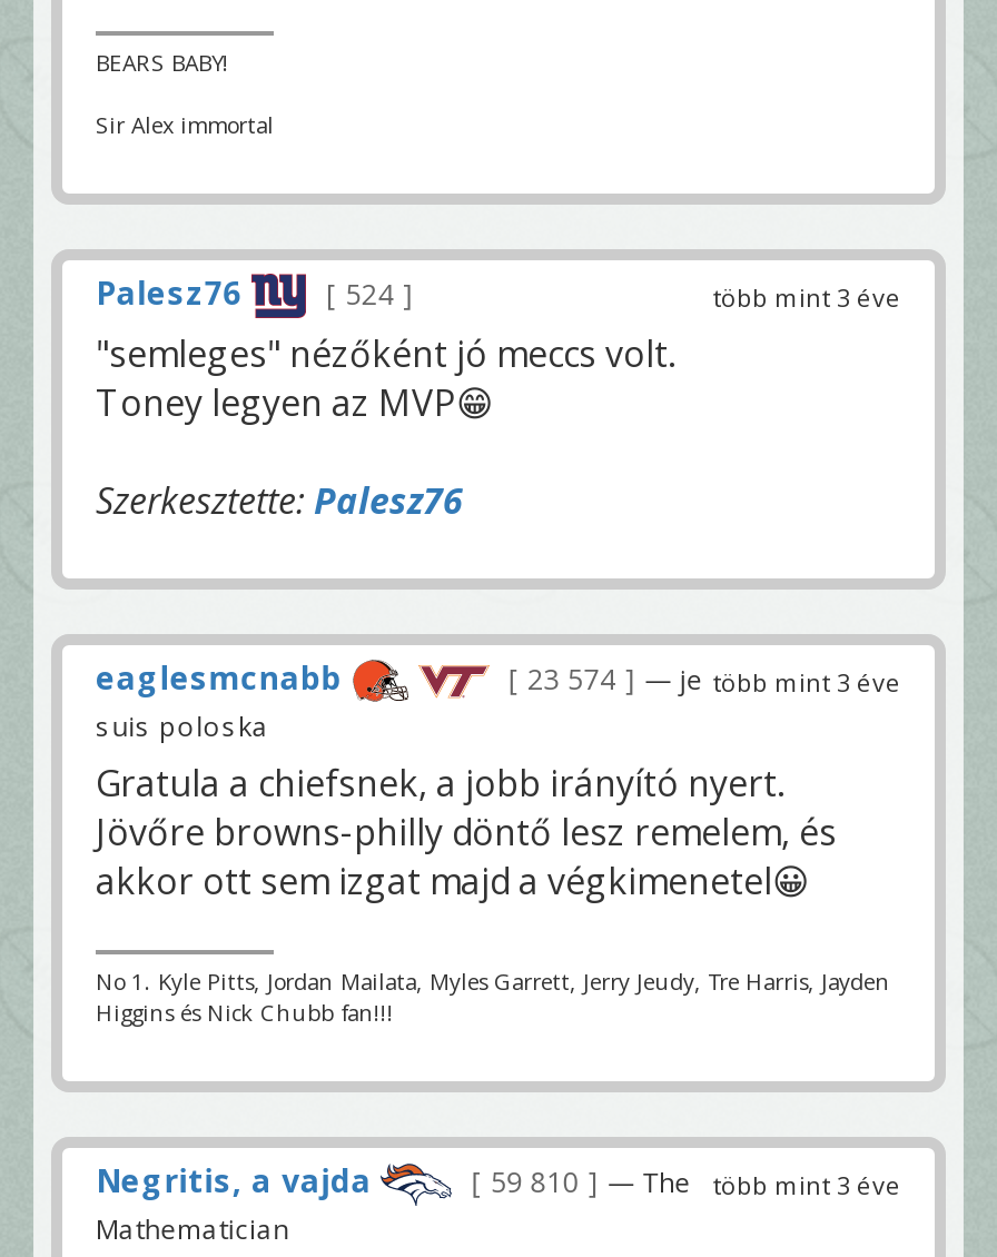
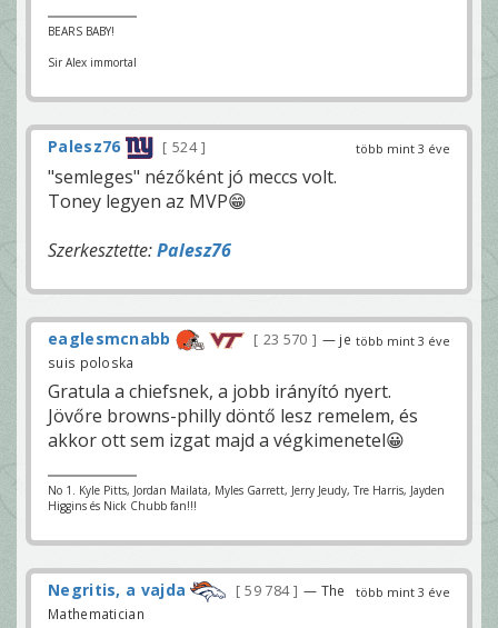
- 23 574 — je több mint 3 éve
+ 23 570 — je több mint 3 éve

- 59 810 — The több mint 3 éve
+ 59 784 — The több mint 3 éve
